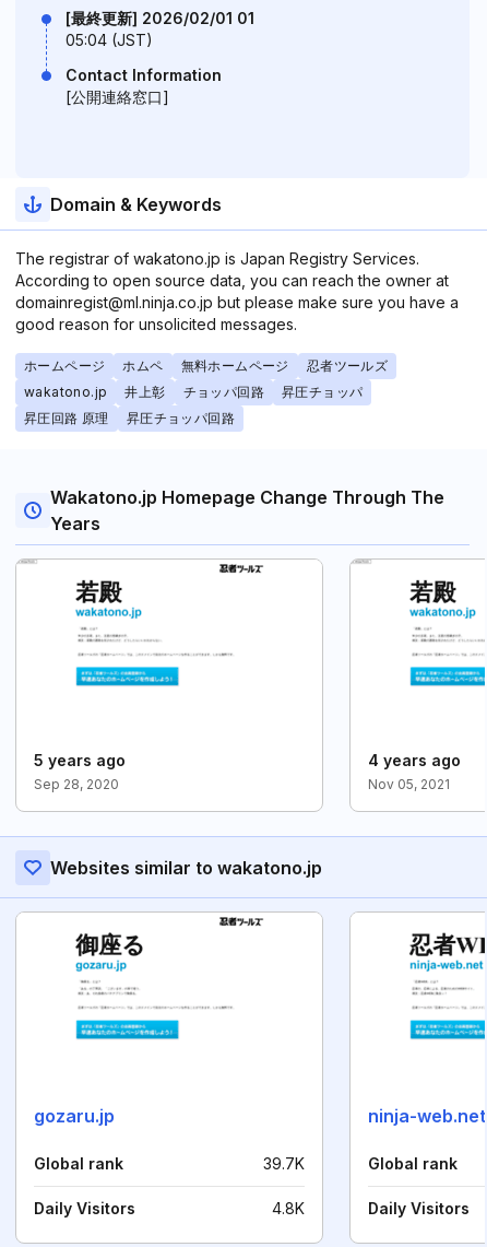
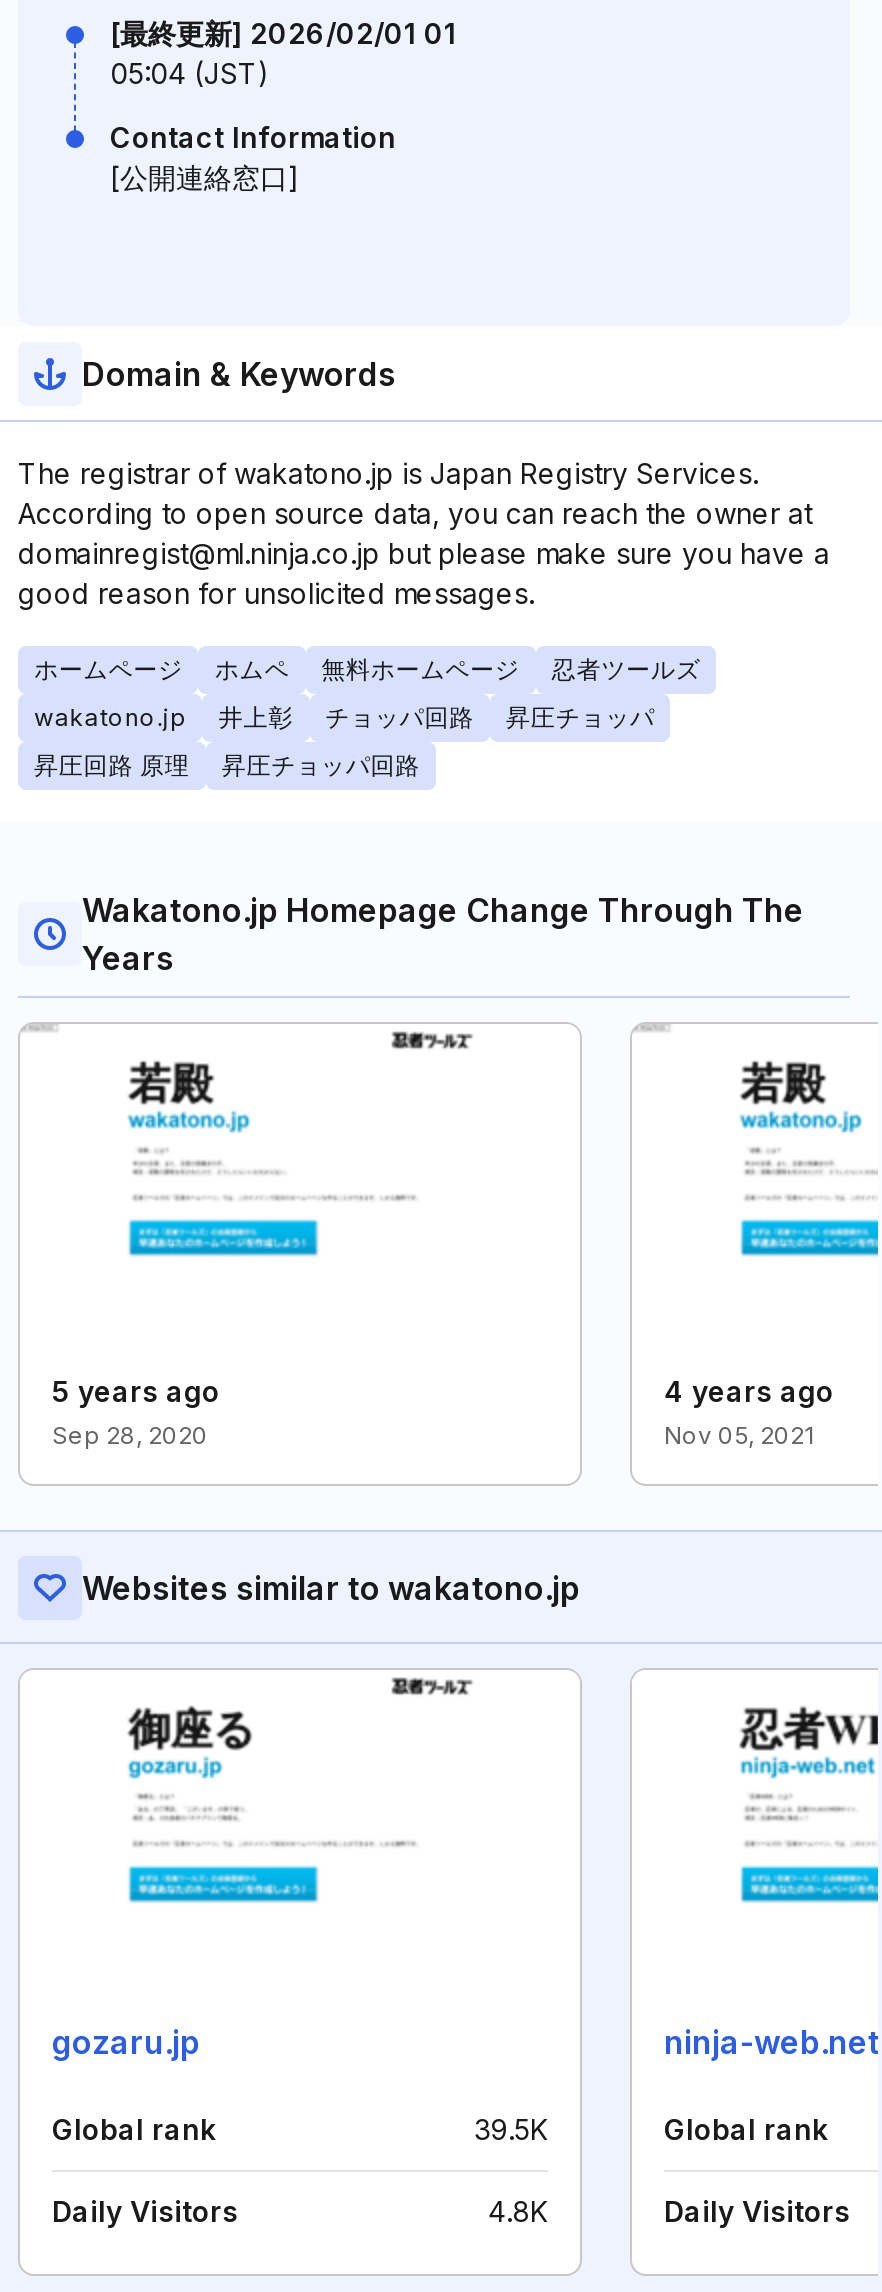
- 39.7K
+ 39.5K
